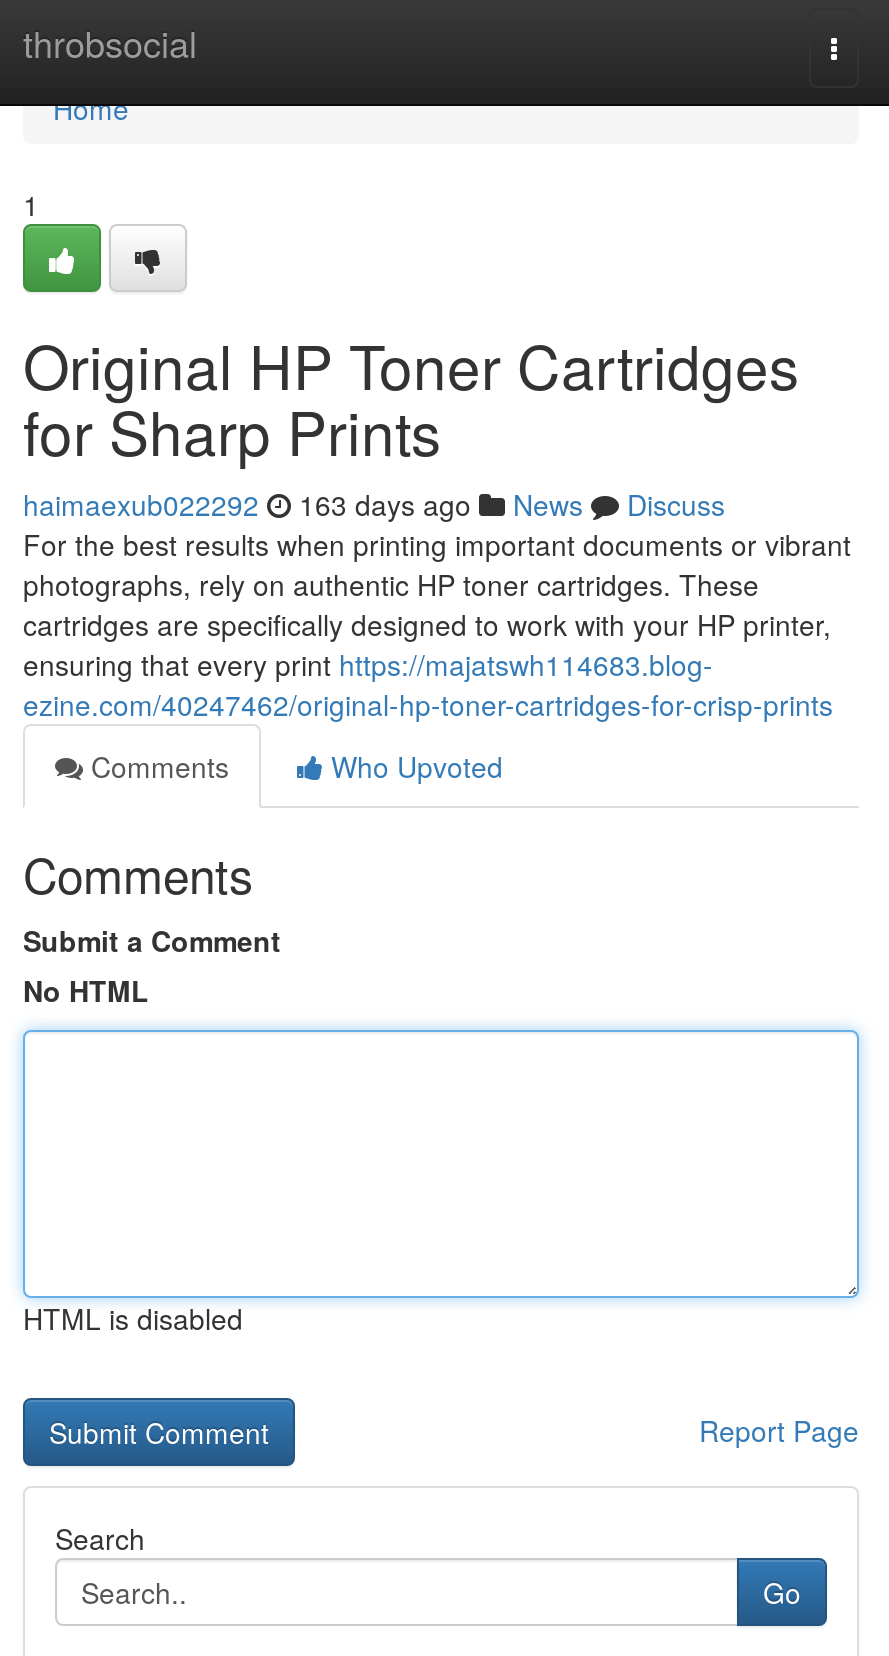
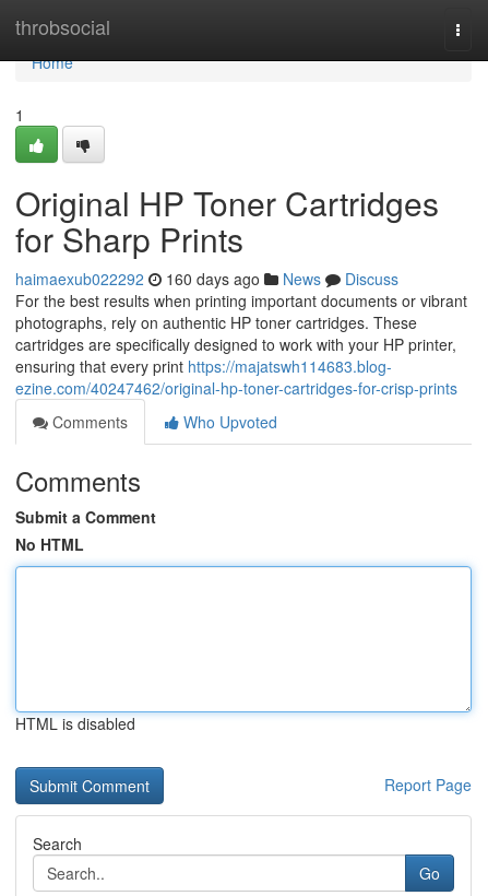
- haimaexub022292 163 days ago News Discuss
+ haimaexub022292 160 days ago News Discuss
